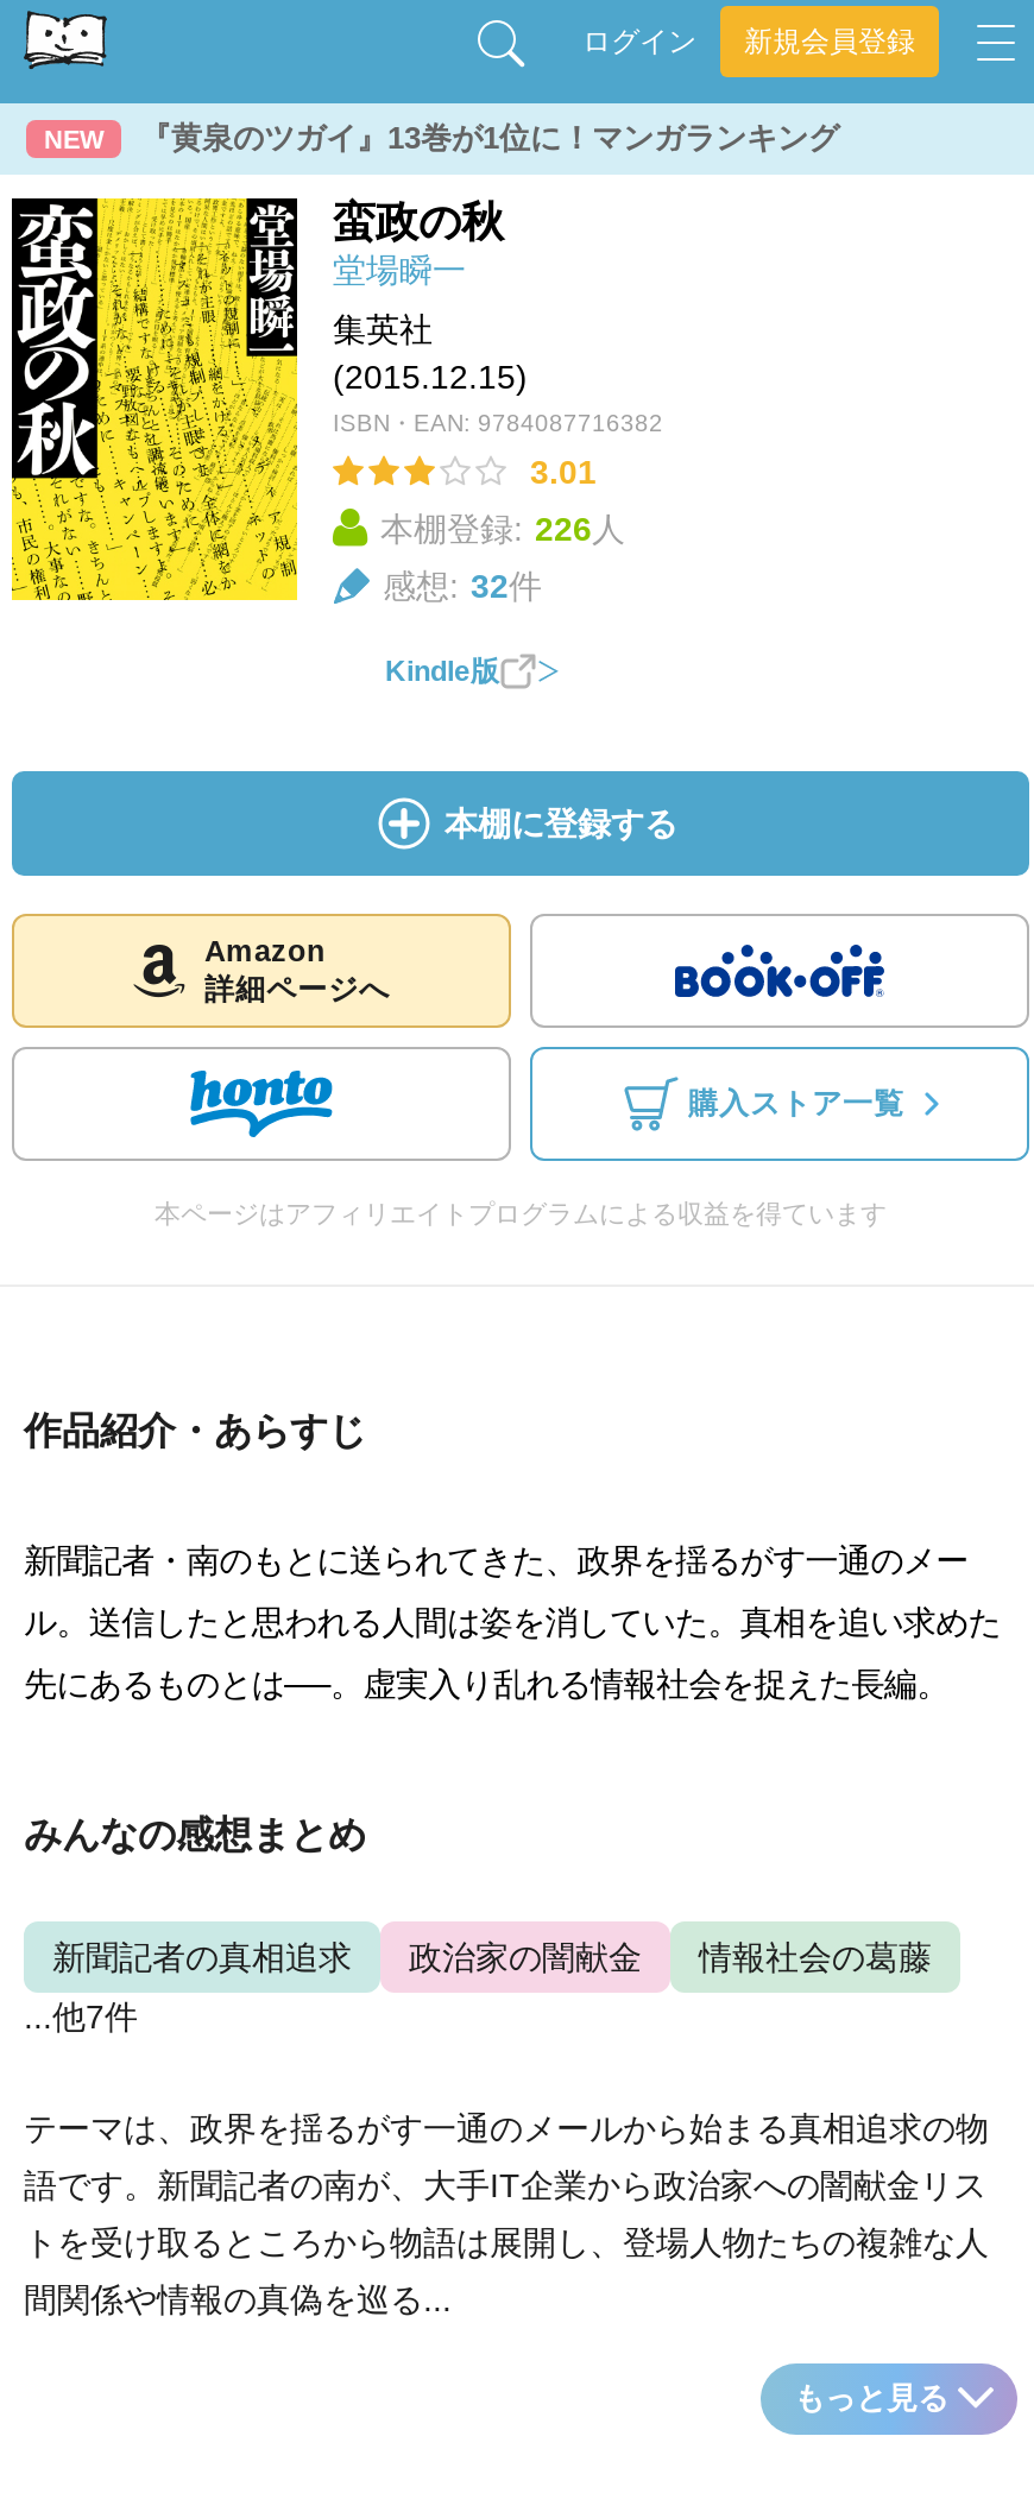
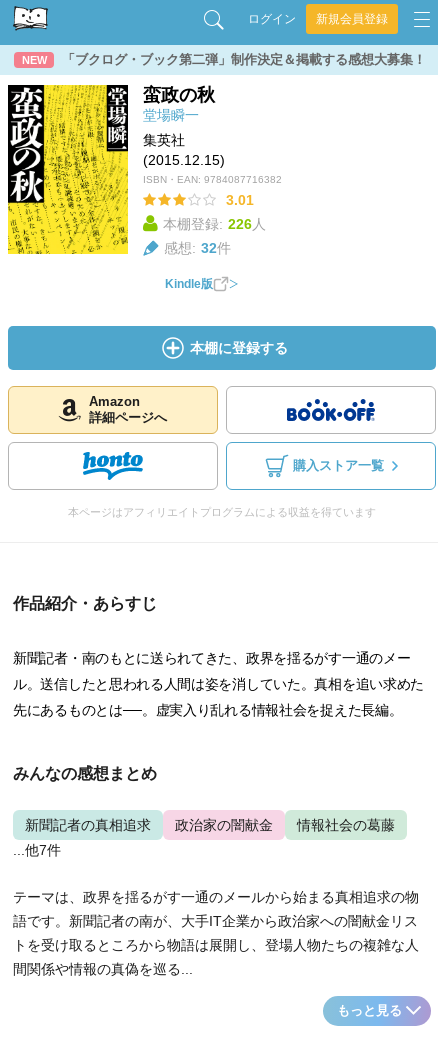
- 『黄泉のツガイ』13巻が1位に！マンガランキング
+ 「ブクログ・ブック第二弾」制作決定＆掲載する感想大募集！
